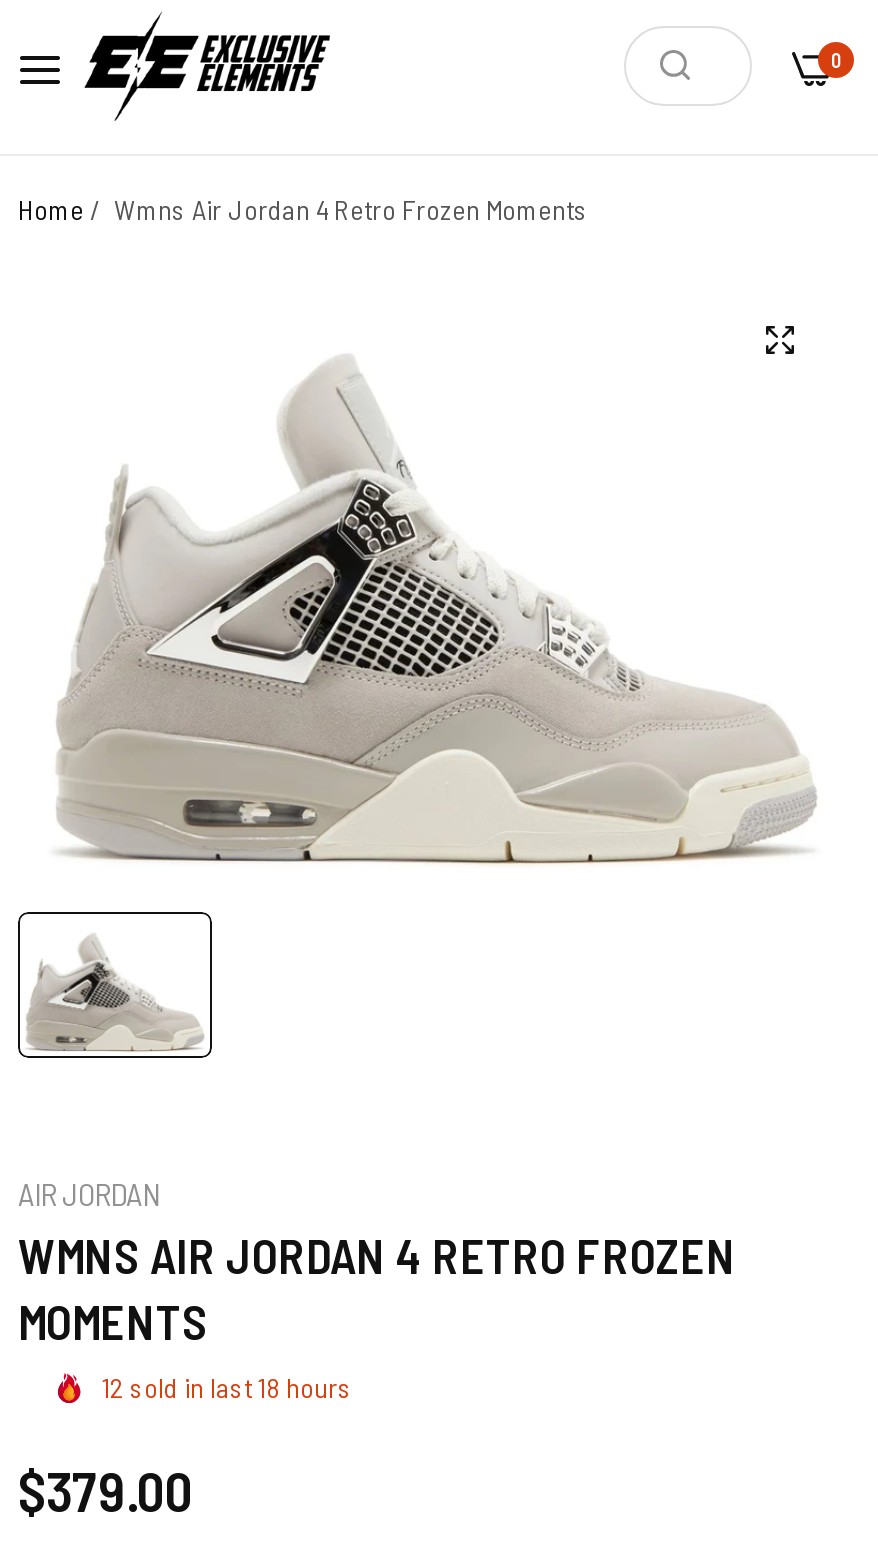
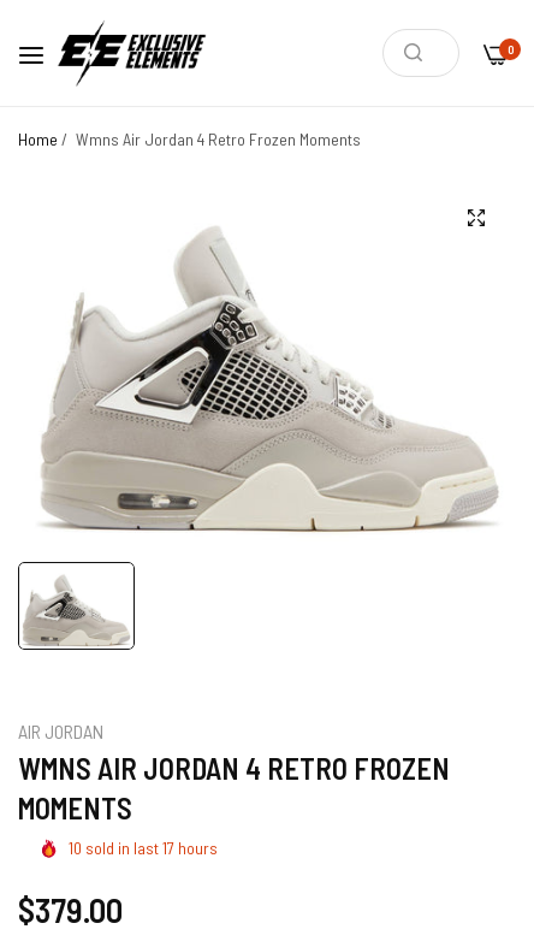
- 12 sold in last 18 hours
+ 10 sold in last 17 hours
